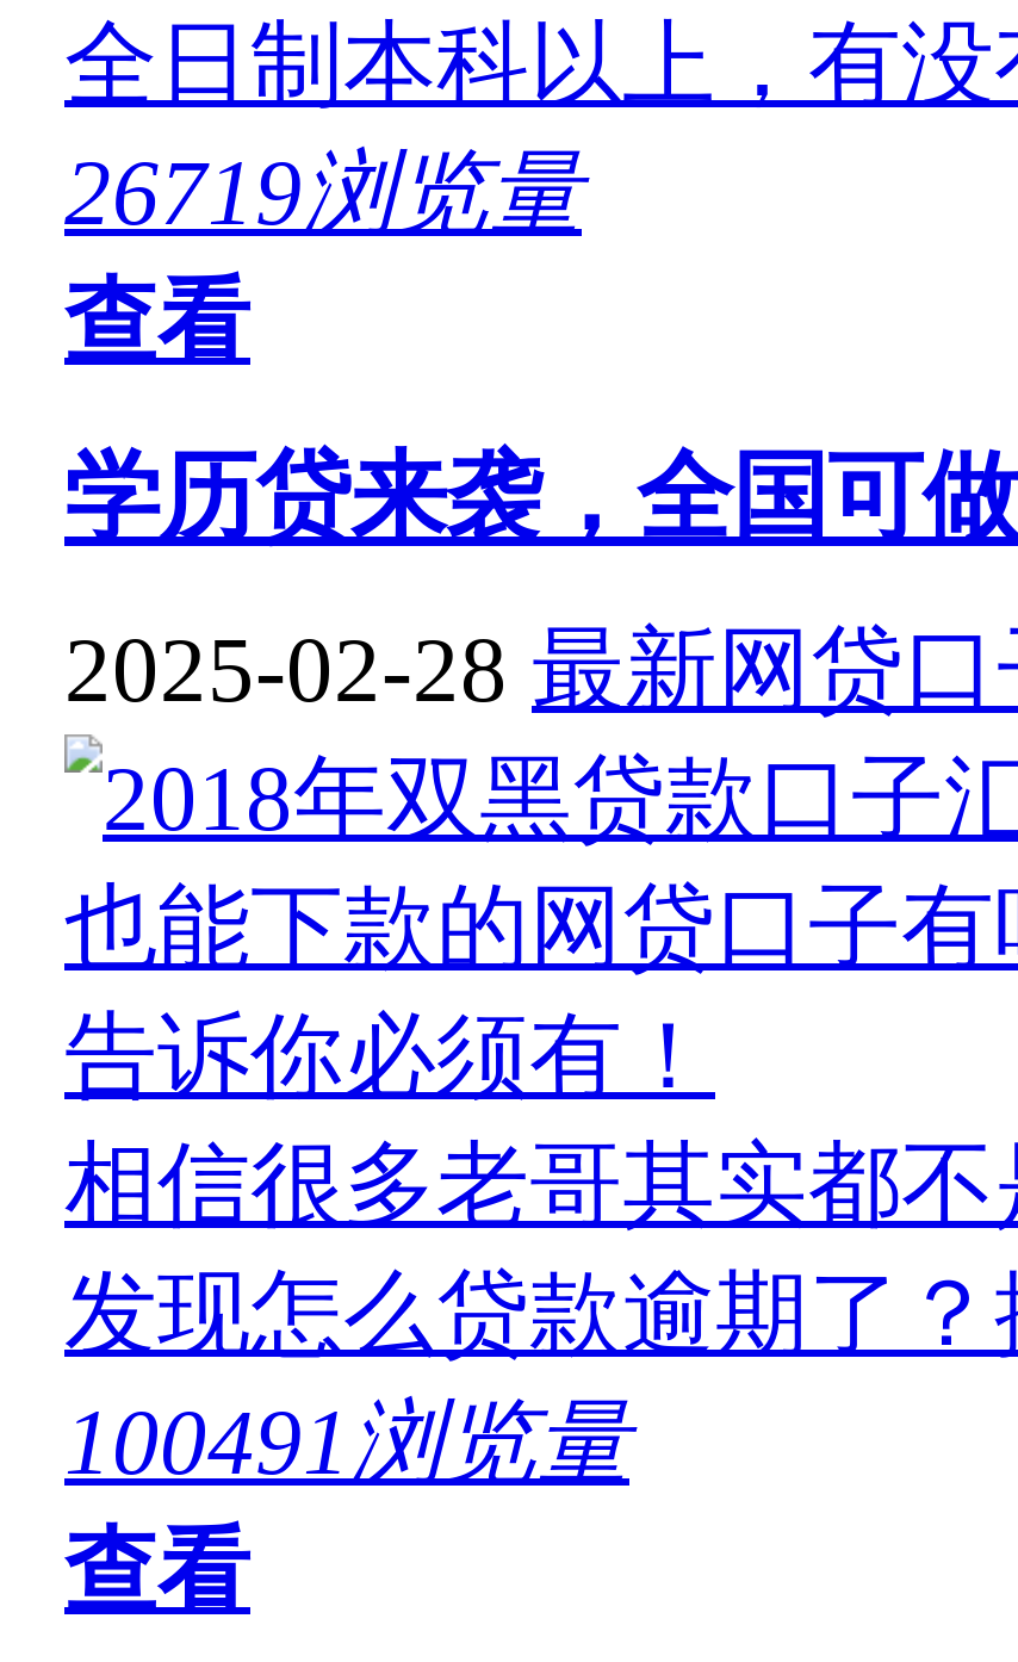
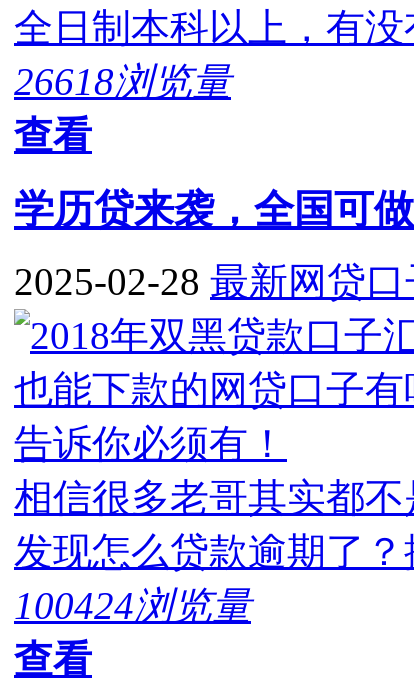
- 26719浏览量
+ 26618浏览量

- 100491浏览量
+ 100424浏览量
